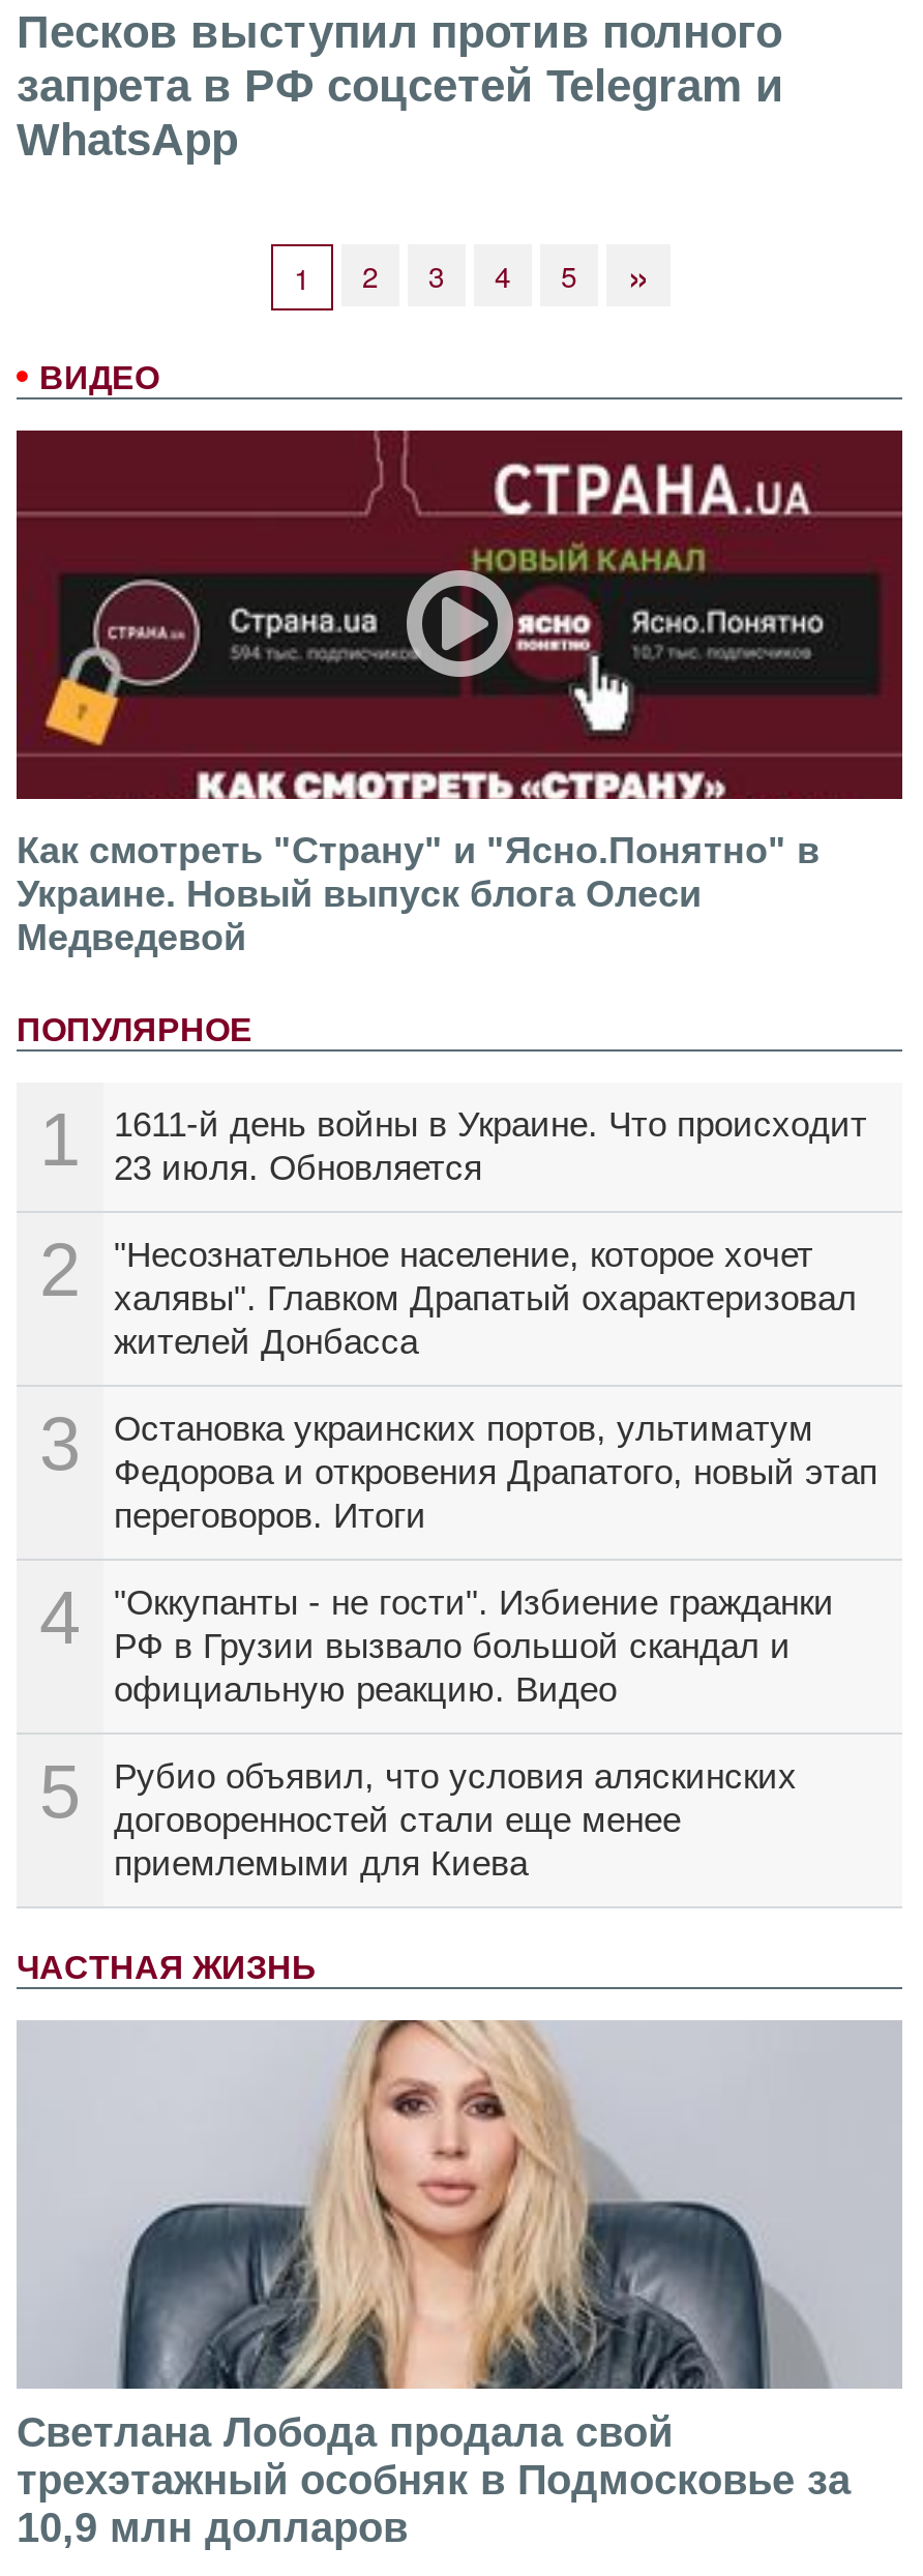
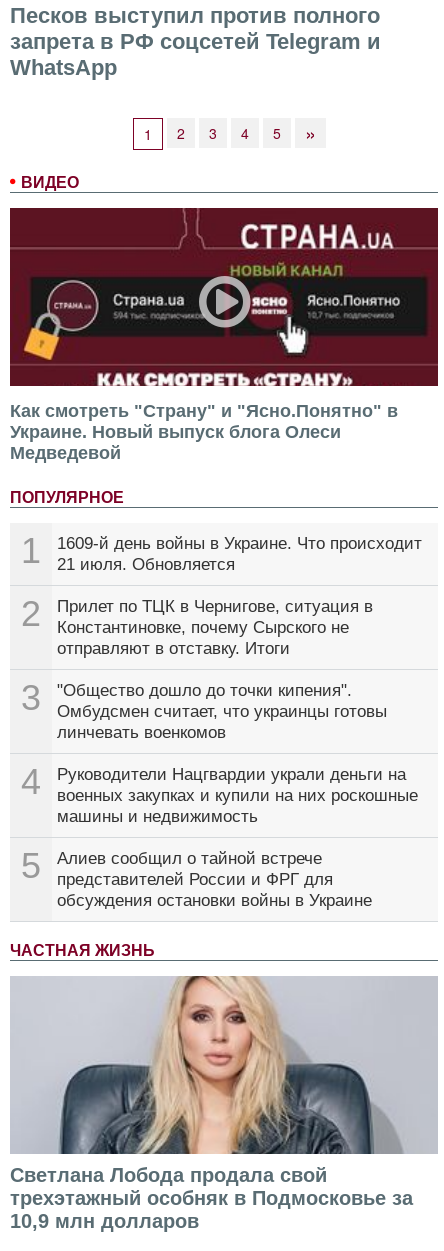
- 1611-й день войны в Украине. Что происходит
+ 1609-й день войны в Украине. Что происходит

- 23 июля. Обновляется
+ 21 июля. Обновляется

- "Несознательное население, которое хочет
- халявы". Главком Драпатый охарактеризовал
- жителей Донбасса
+ Прилет по ТЦК в Чернигове, ситуация в
+ Константиновке, почему Сырского не
+ отправляют в отставку. Итоги

- Остановка украинских портов, ультиматум
- Федорова и откровения Драпатого, новый этап
- переговоров. Итоги
+ "Общество дошло до точки кипения".
+ Омбудсмен считает, что украинцы готовы
+ линчевать военкомов

- "Оккупанты - не гости". Избиение гражданки
- РФ в Грузии вызвало большой скандал и
- официальную реакцию. Видео
+ Руководители Нацгвардии украли деньги на
+ военных закупках и купили на них роскошные
+ машины и недвижимость

- Рубио объявил, что условия аляскинских
- договоренностей стали еще менее
- приемлемыми для Киева
+ Алиев сообщил о тайной встрече
+ представителей России и ФРГ для
+ обсуждения остановки войны в Украине
